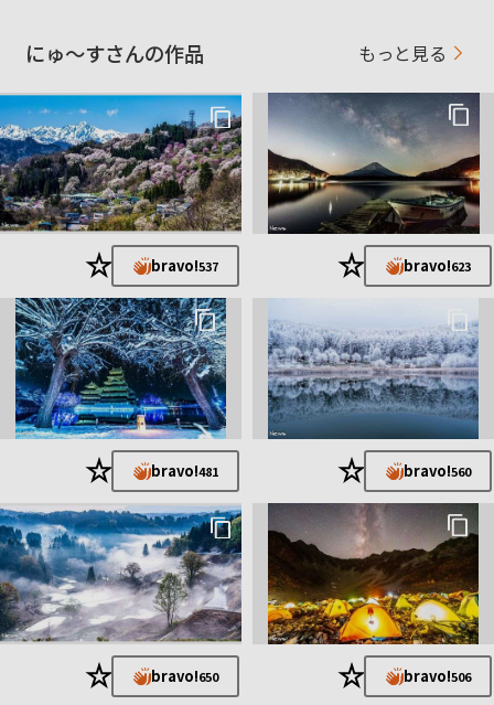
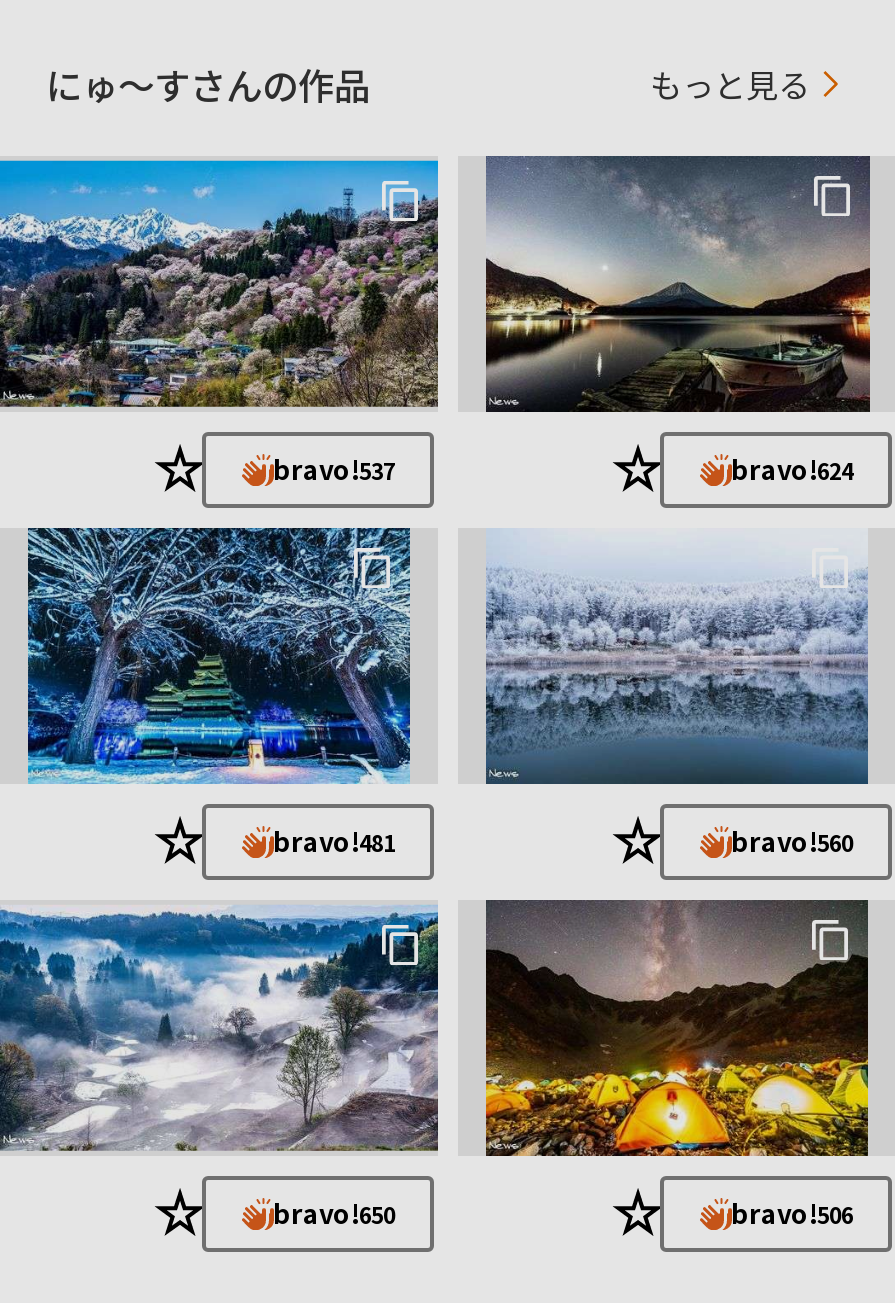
- bravo!623
+ bravo!624
